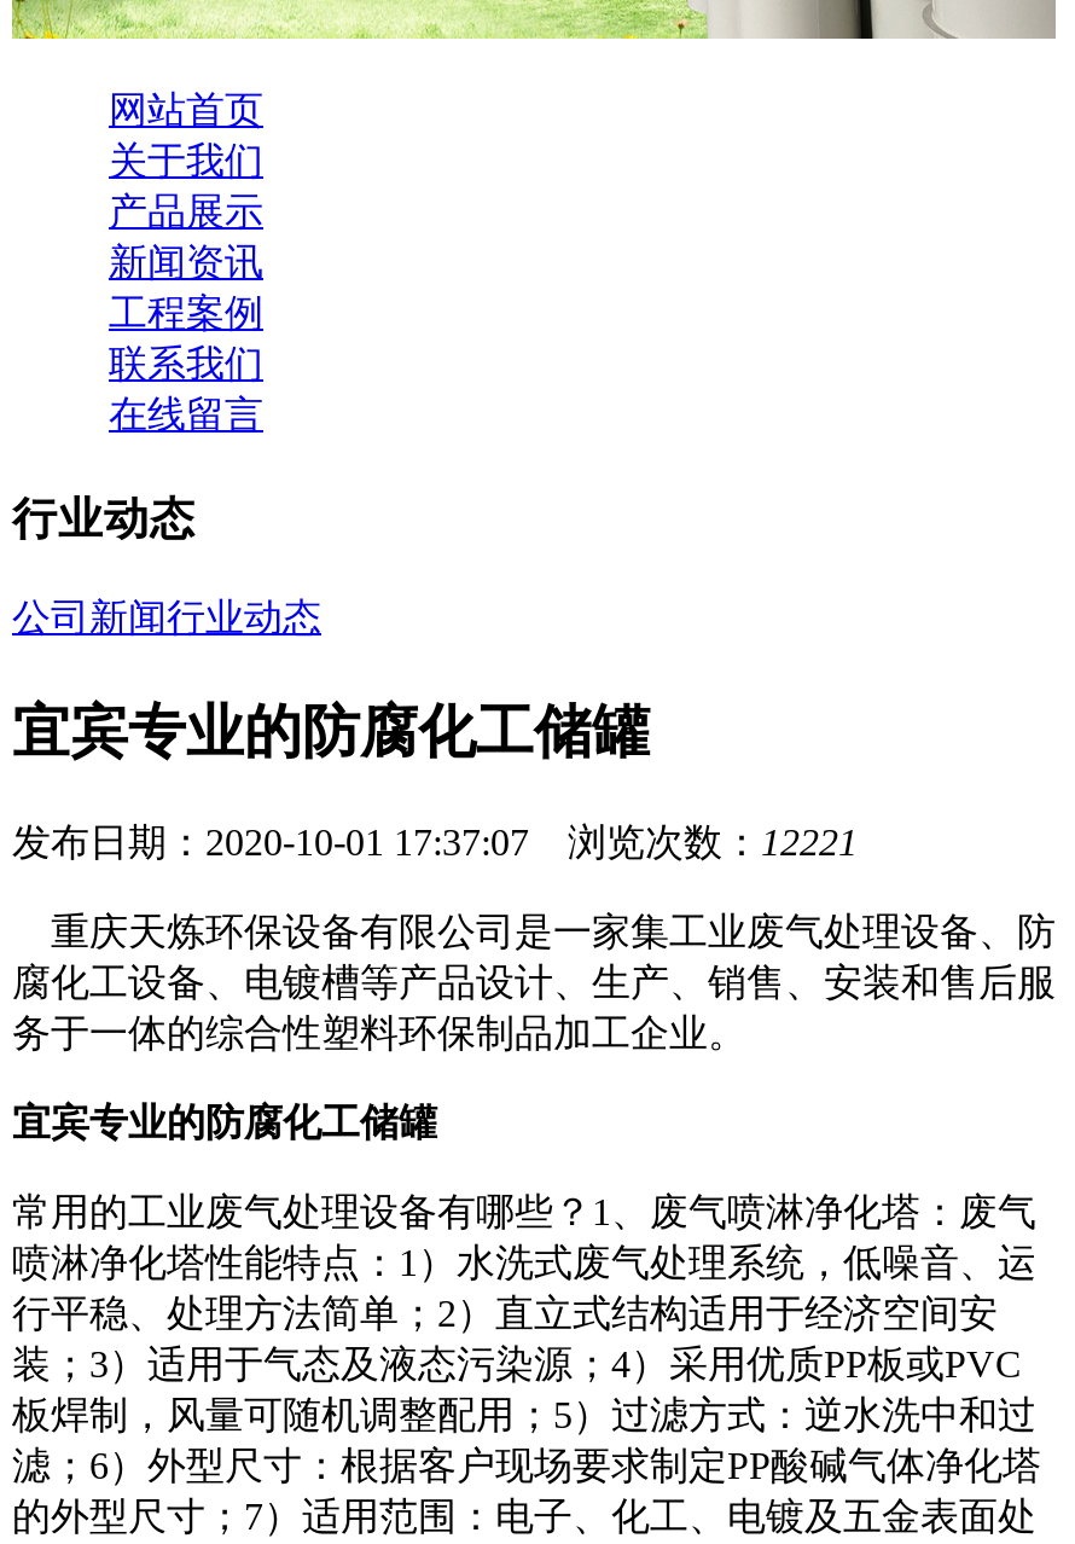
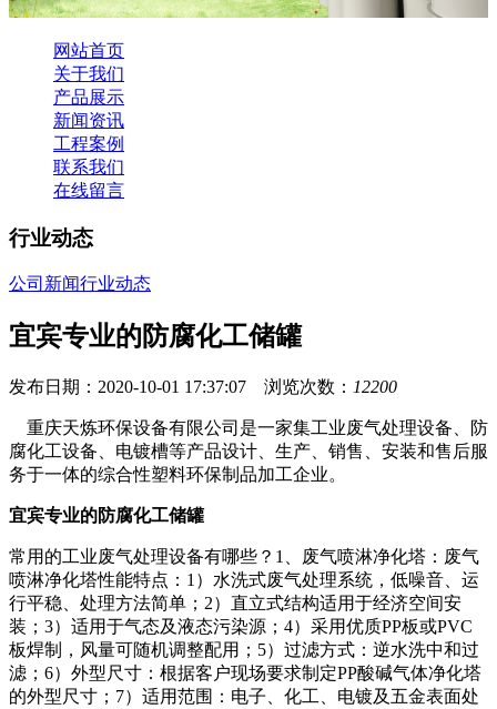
- 发布日期：2020-10-01 17:37:07 浏览次数：12221
+ 发布日期：2020-10-01 17:37:07 浏览次数：12200
